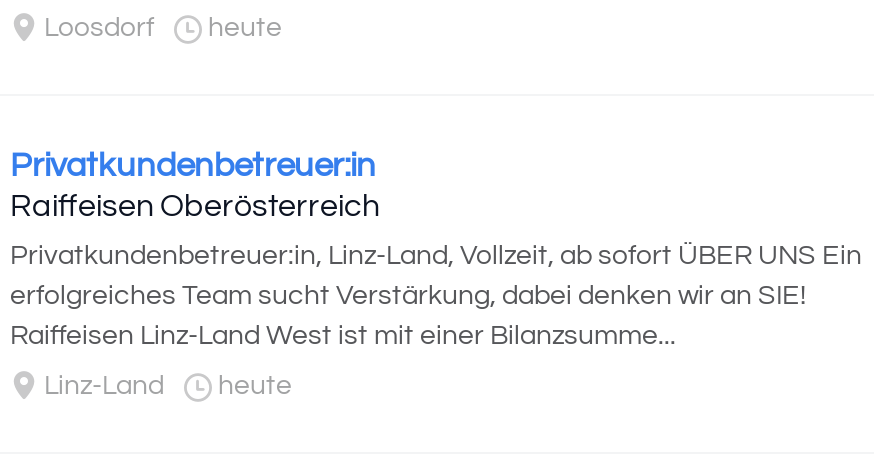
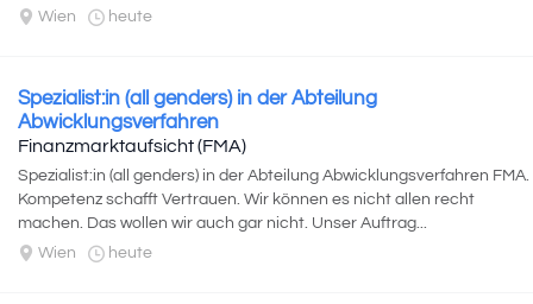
- Loosdorf
+ Wien

- Privatkundenbetreuer:in
- Raiffeisen Oberösterreich
+ Spezialist:in (all genders) in der Abteilung
+ Abwicklungsverfahren
+ Finanzmarktaufsicht (FMA)

- Privatkundenbetreuer:in, Linz-Land, Vollzeit, ab sofort ÜBER UNS Ein
- erfolgreiches Team sucht Verstärkung, dabei denken wir an SIE!
- Raiffeisen Linz-Land West ist mit einer Bilanzsumme...
+ Spezialist:in (all genders) in der Abteilung Abwicklungsverfahren FMA.
+ Kompetenz schafft Vertrauen. Wir können es nicht allen recht
+ machen. Das wollen wir auch gar nicht. Unser Auftrag...

- Linz-Land
+ Wien
